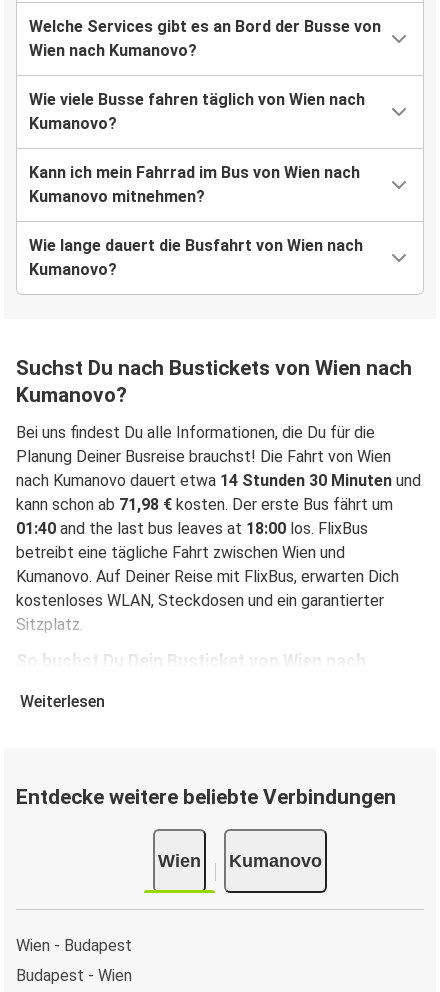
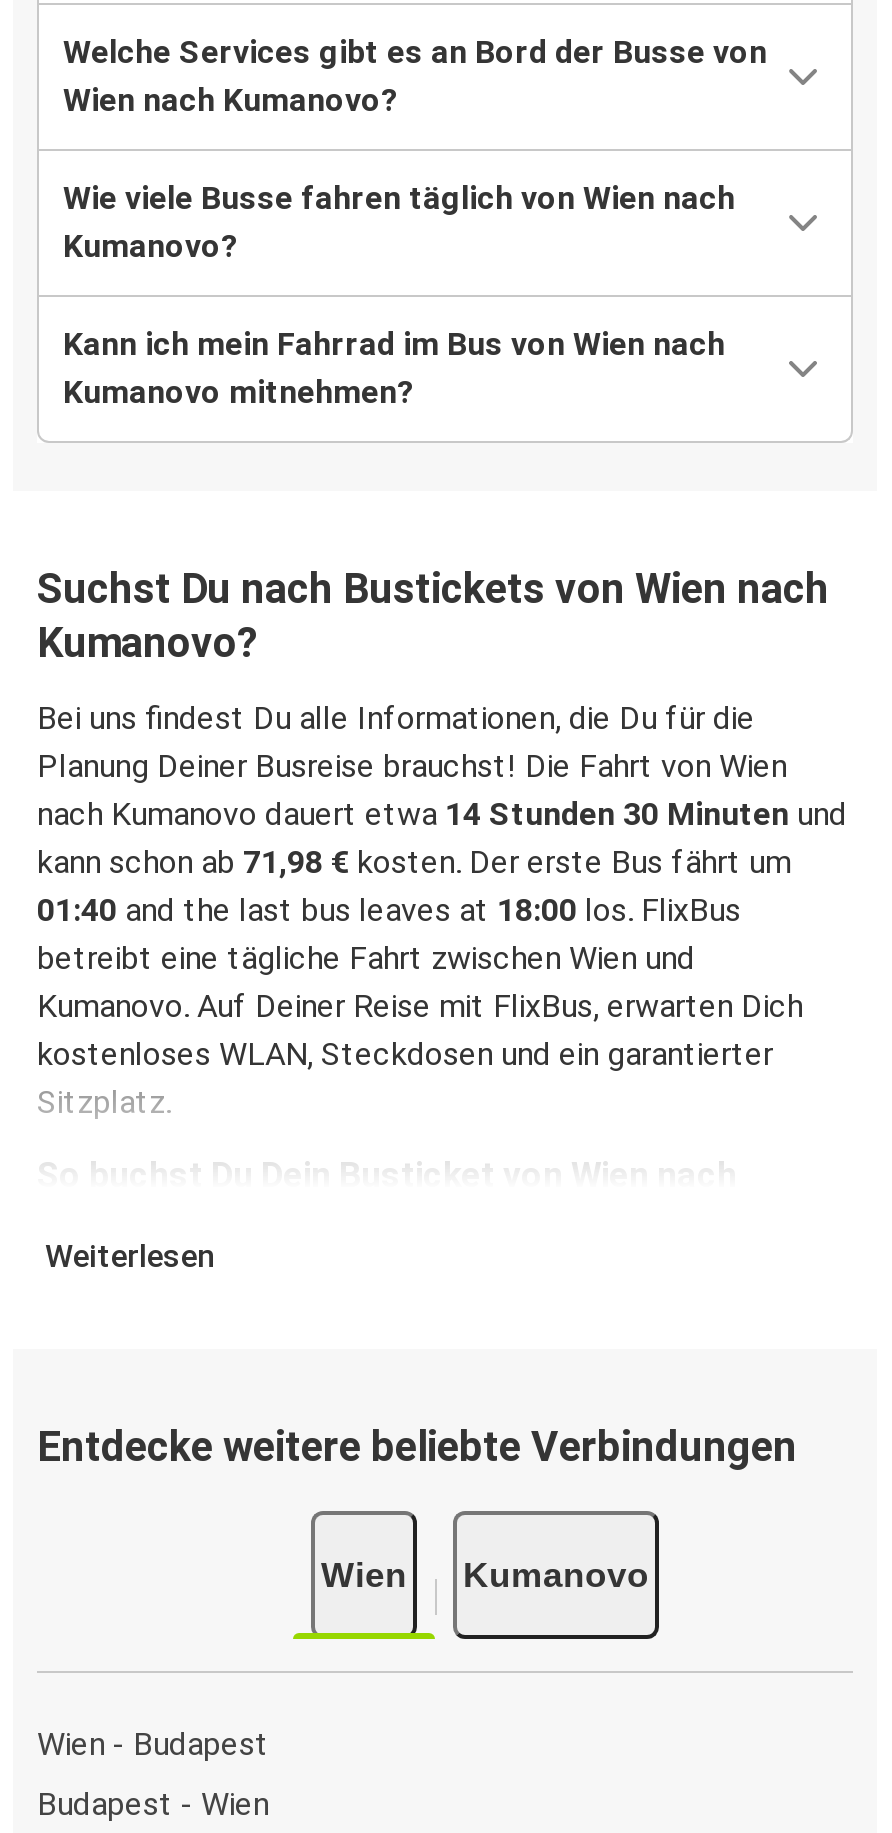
- Wie lange dauert die Busfahrt von Wien nach
- Kumanovo?
